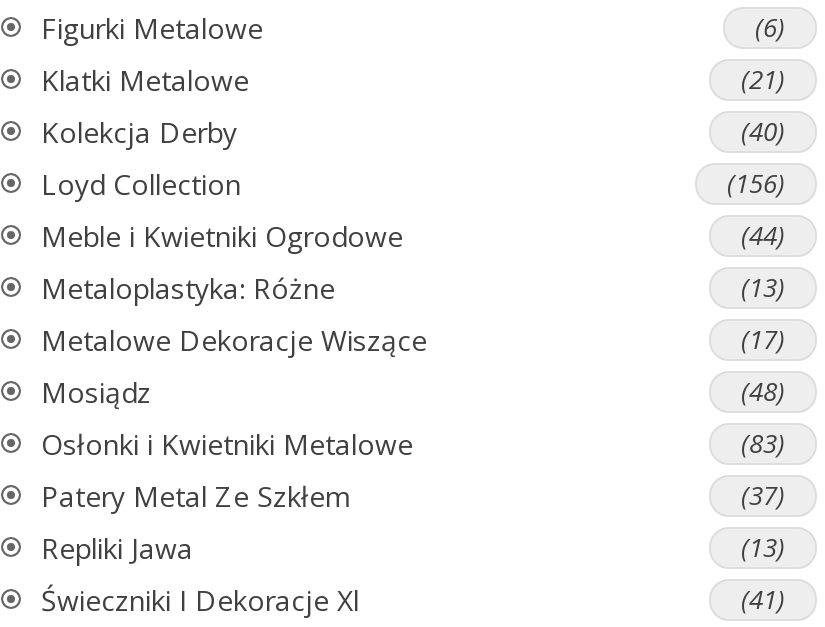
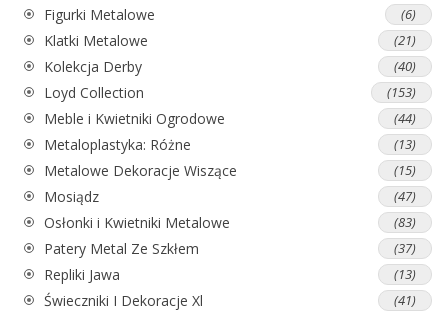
- (156)
+ (153)

- (17)
+ (15)

- (48)
+ (47)
